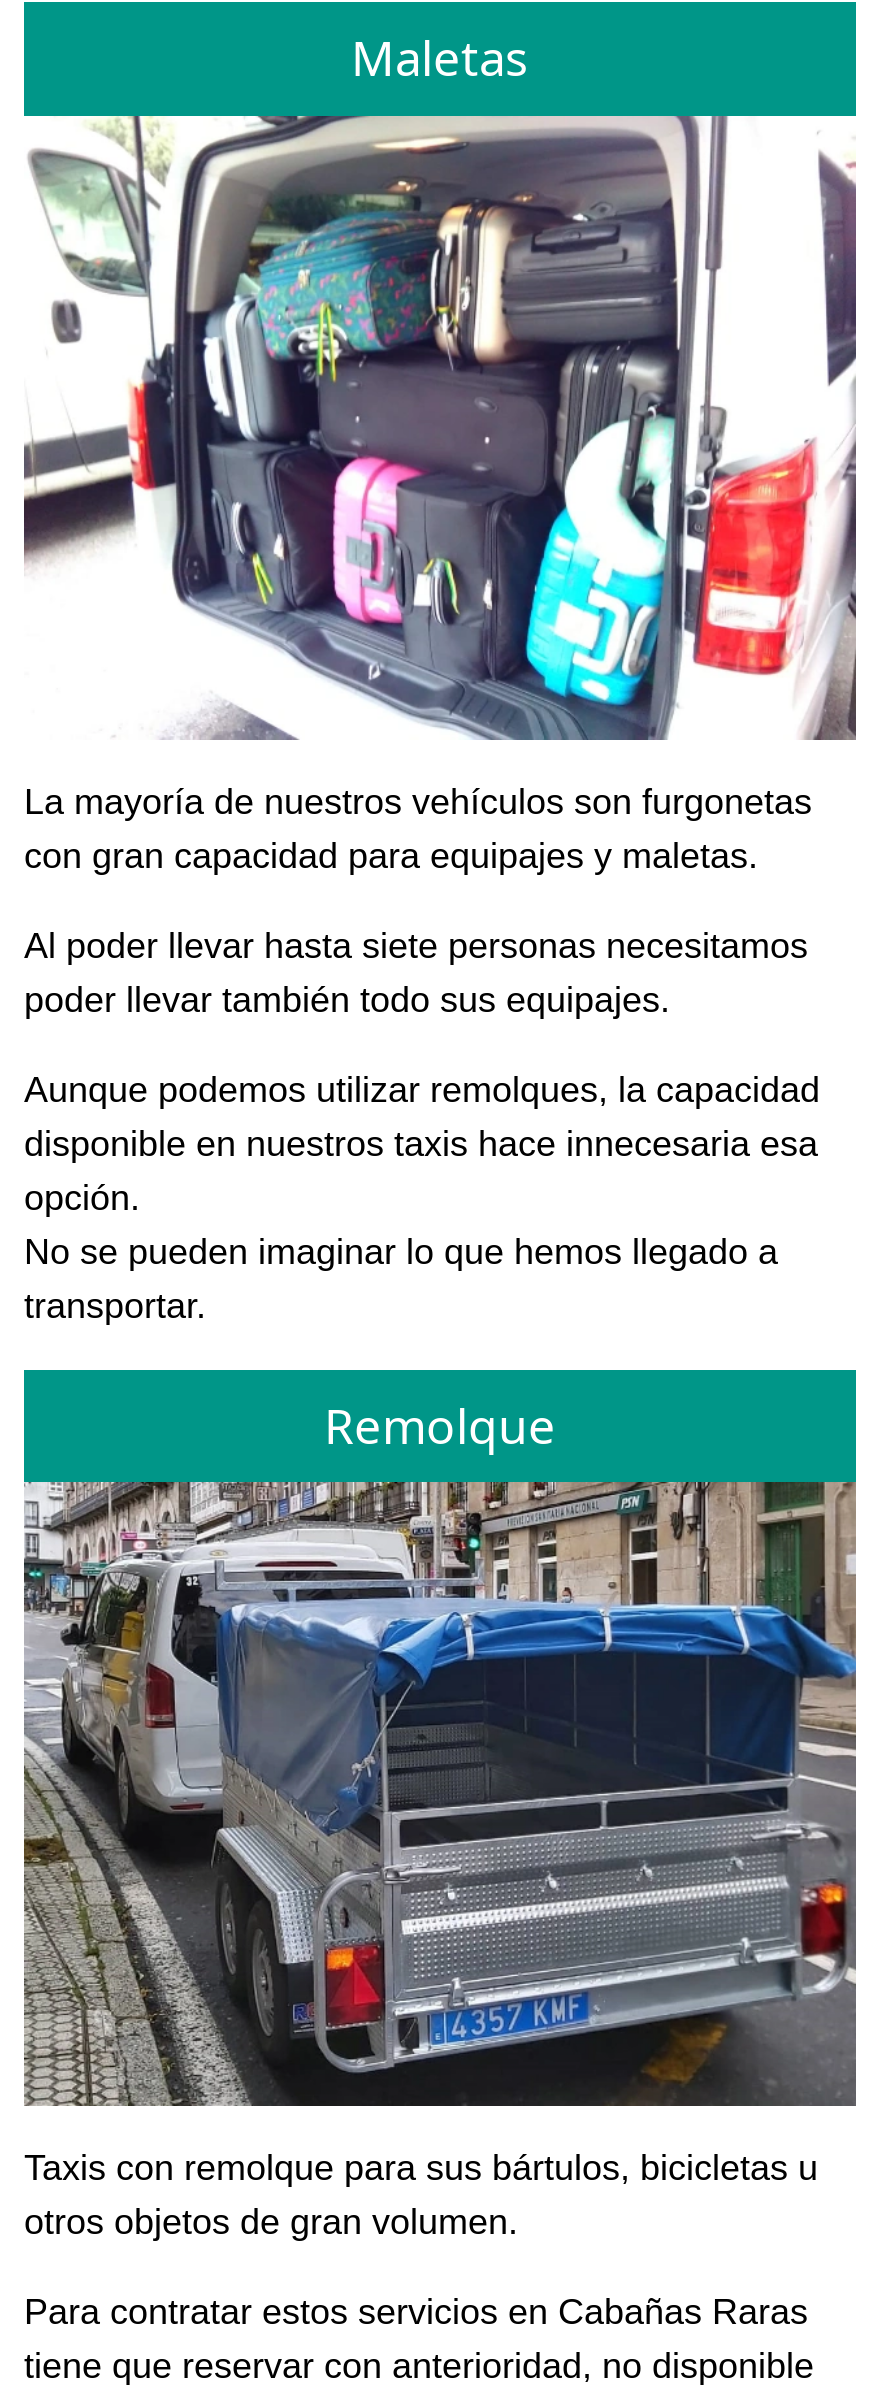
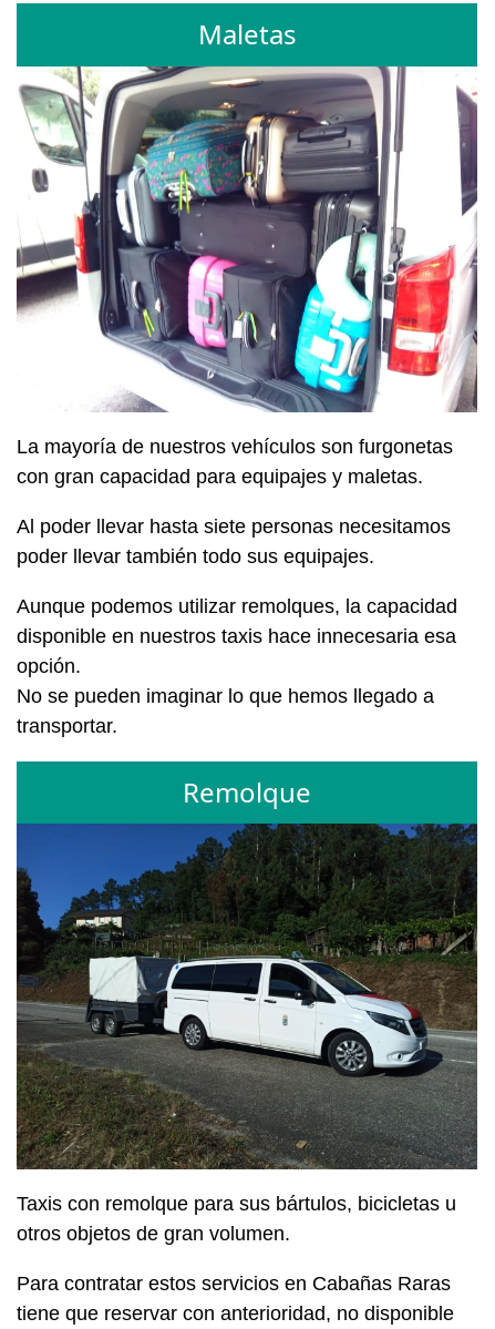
- [image]
+ [image]
